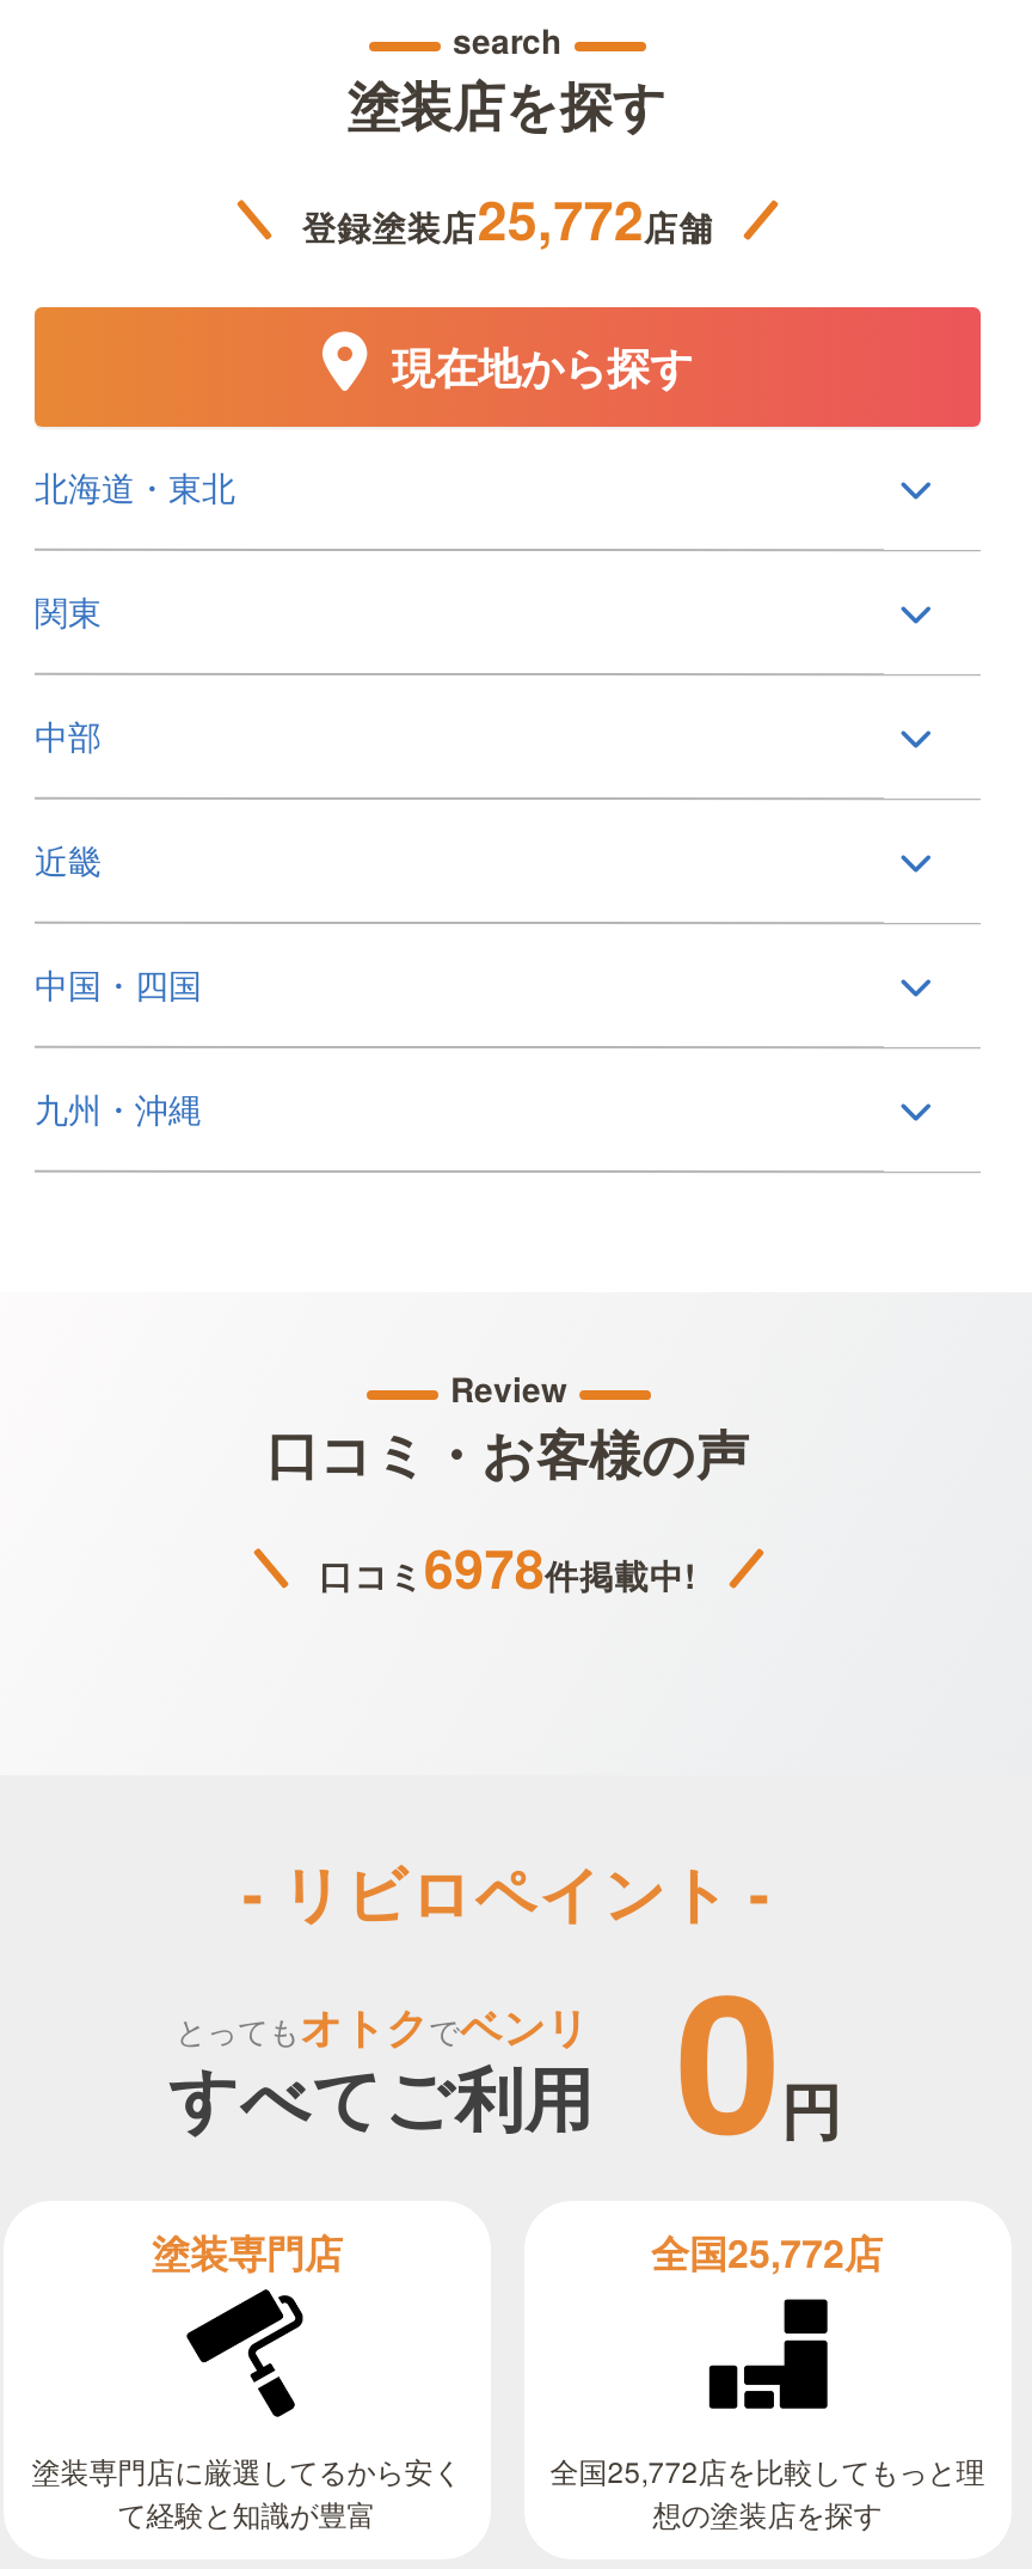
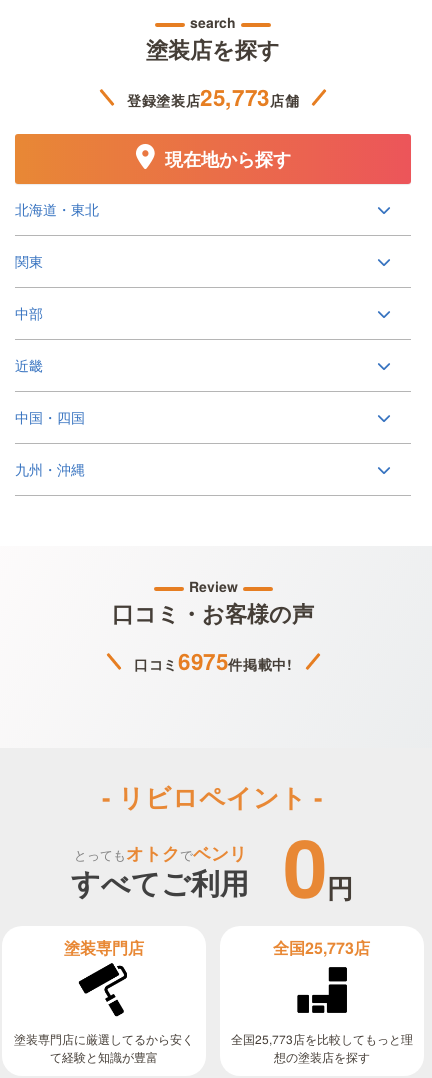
- 登録塗装店25,772店舗
+ 登録塗装店25,773店舗

- 口コミ6978件掲載中!
+ 口コミ6975件掲載中!

- 全国25,772店
+ 全国25,773店

- 全国25,772店を比較してもっと理
+ 全国25,773店を比較してもっと理
